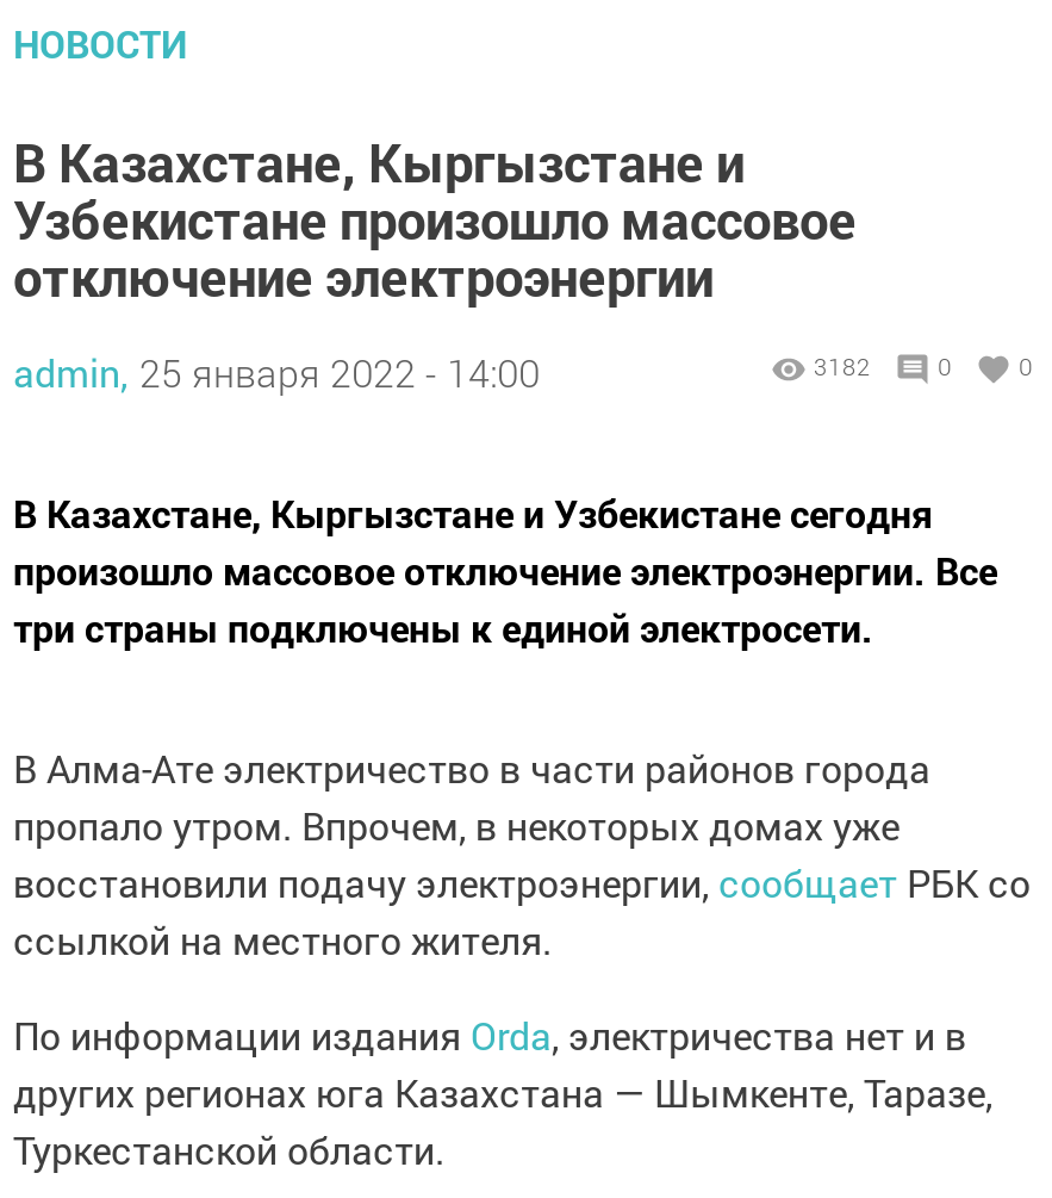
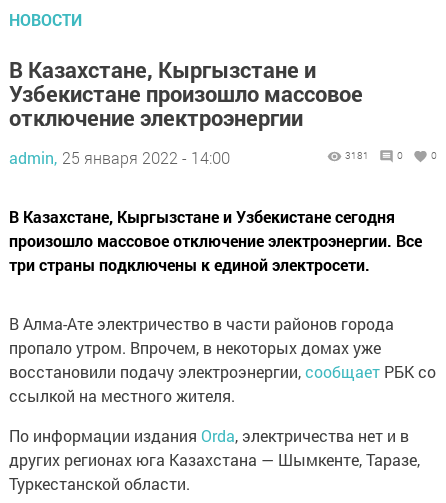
- 3182
+ 3181
